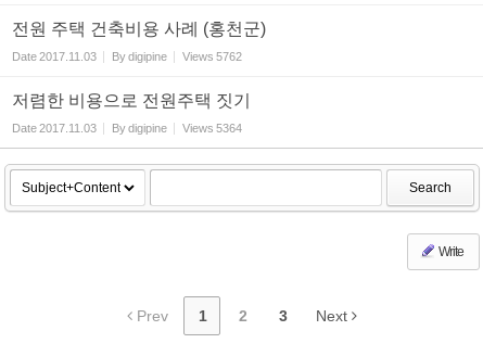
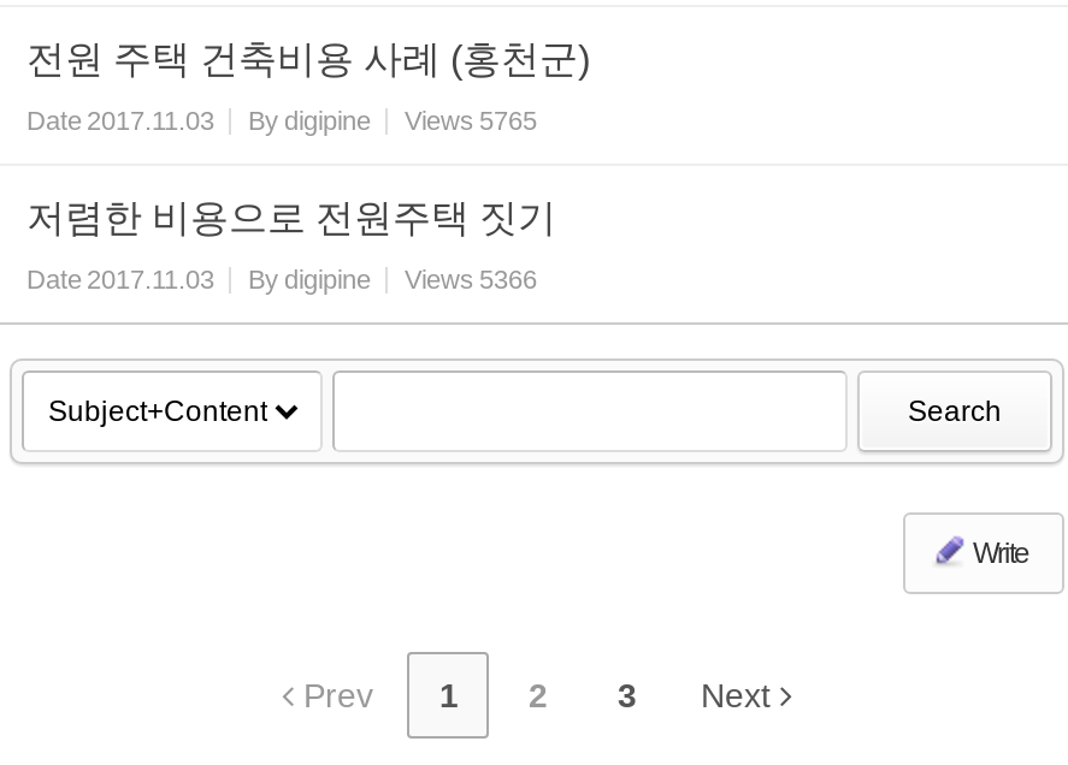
- Date 2017.11.03 By digipine Views 5762
+ Date 2017.11.03 By digipine Views 5765

- Date 2017.11.03 By digipine Views 5364
+ Date 2017.11.03 By digipine Views 5366
